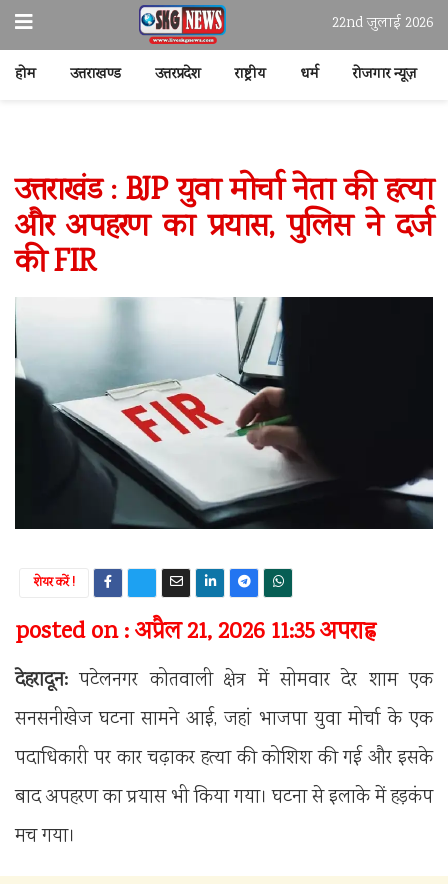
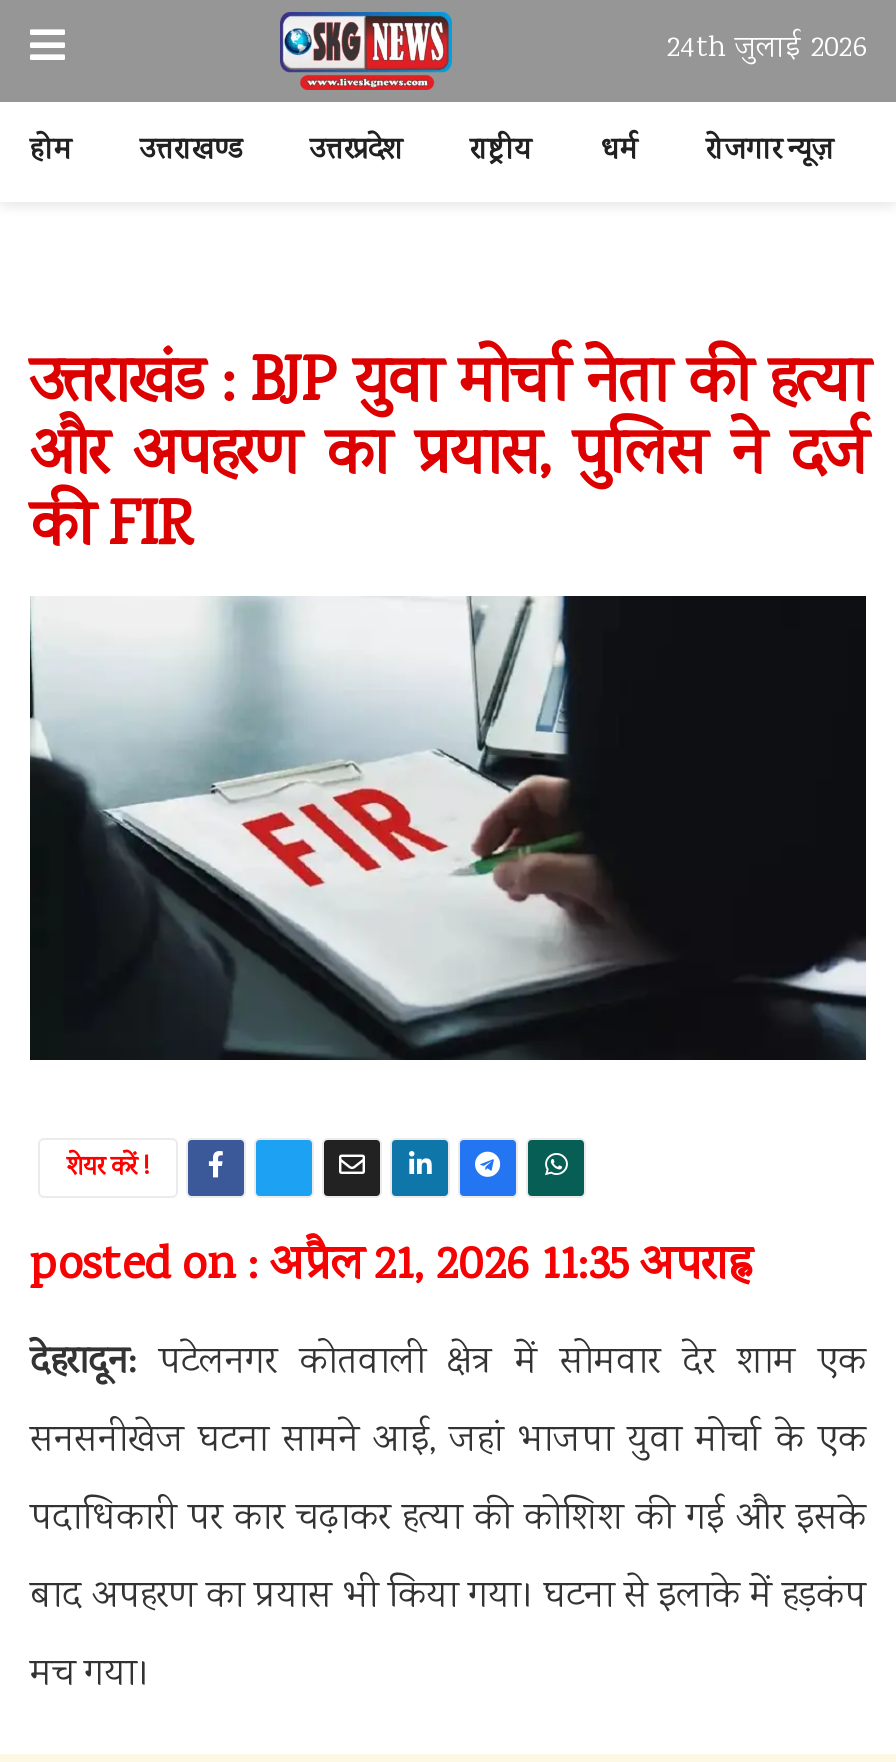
- 22nd जुलाई 2026
+ 24th जुलाई 2026
